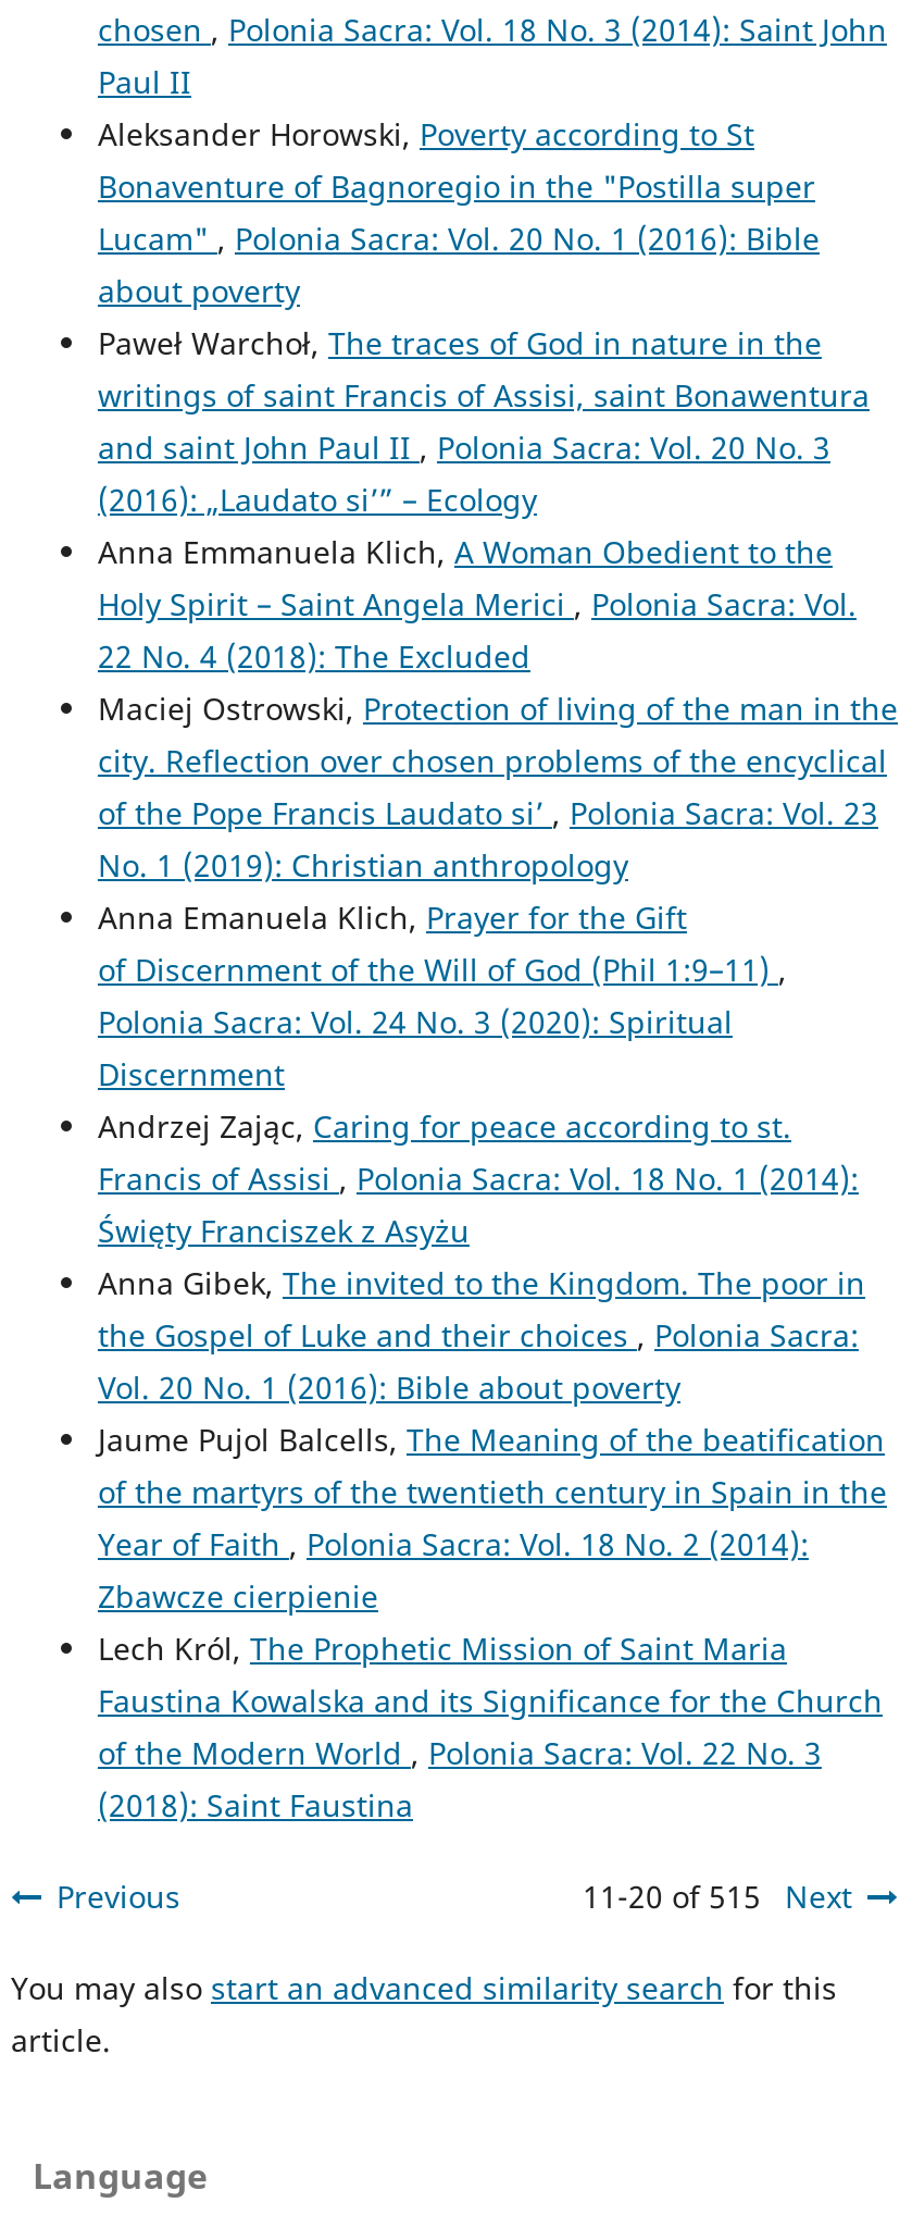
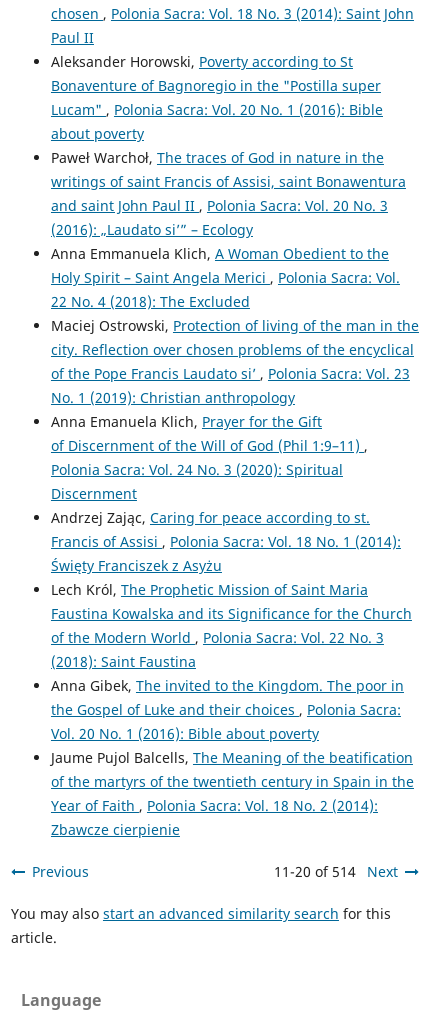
moved down: Anna Gibek, The invited to the Kingdom. The poor in | the Gospel of Luke and their choices, Polonia Sacra: | Vol. 20 No. 1 (2016): Bible about poverty | Jaume Pujol Balcells, The Meaning of the beatification | of the martyrs of the twentieth century in Spain in the | Year of Faith, Polonia Sacra: Vol. 18 No. 2 (2014): | Zbawcze cierpienie

moved up: Lech Król, The Prophetic Mission of Saint Maria | Faustina Kowalska and its Significance for the Church | of the Modern World, Polonia Sacra: Vol. 22 No. 3 | (2018): Saint Faustina

- 11-20 of 515 Next
+ 11-20 of 514 Next
